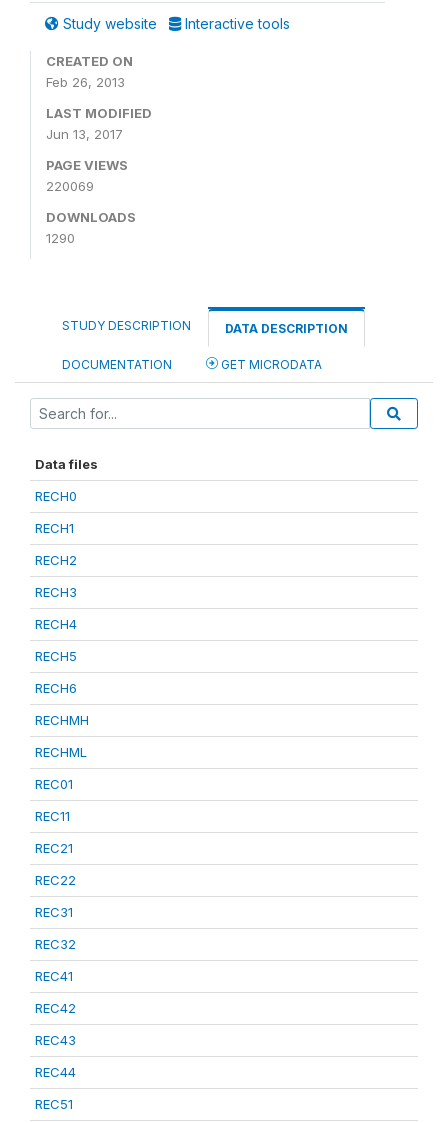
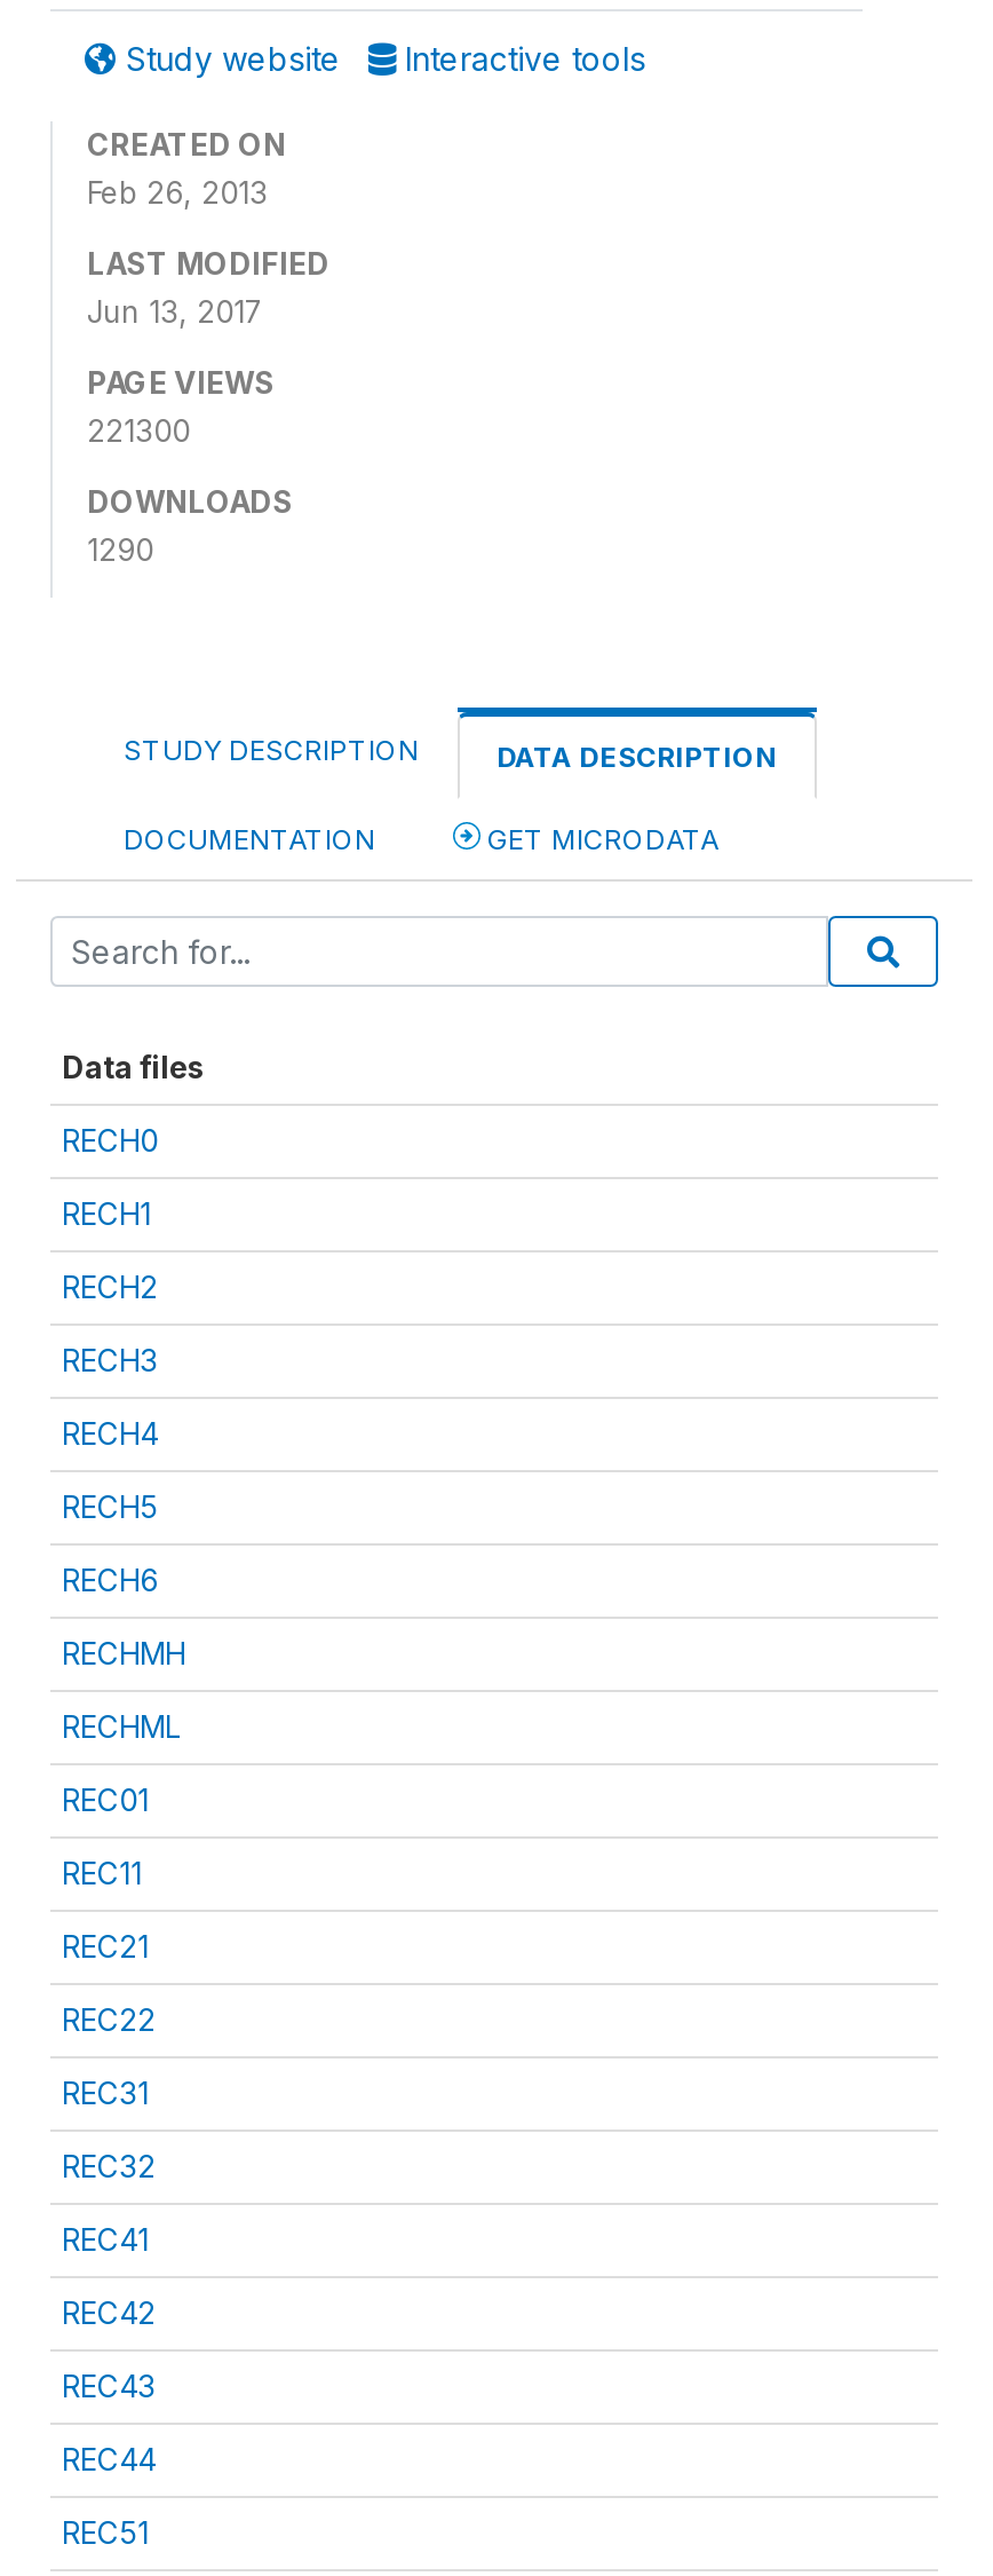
- 220069
+ 221300
